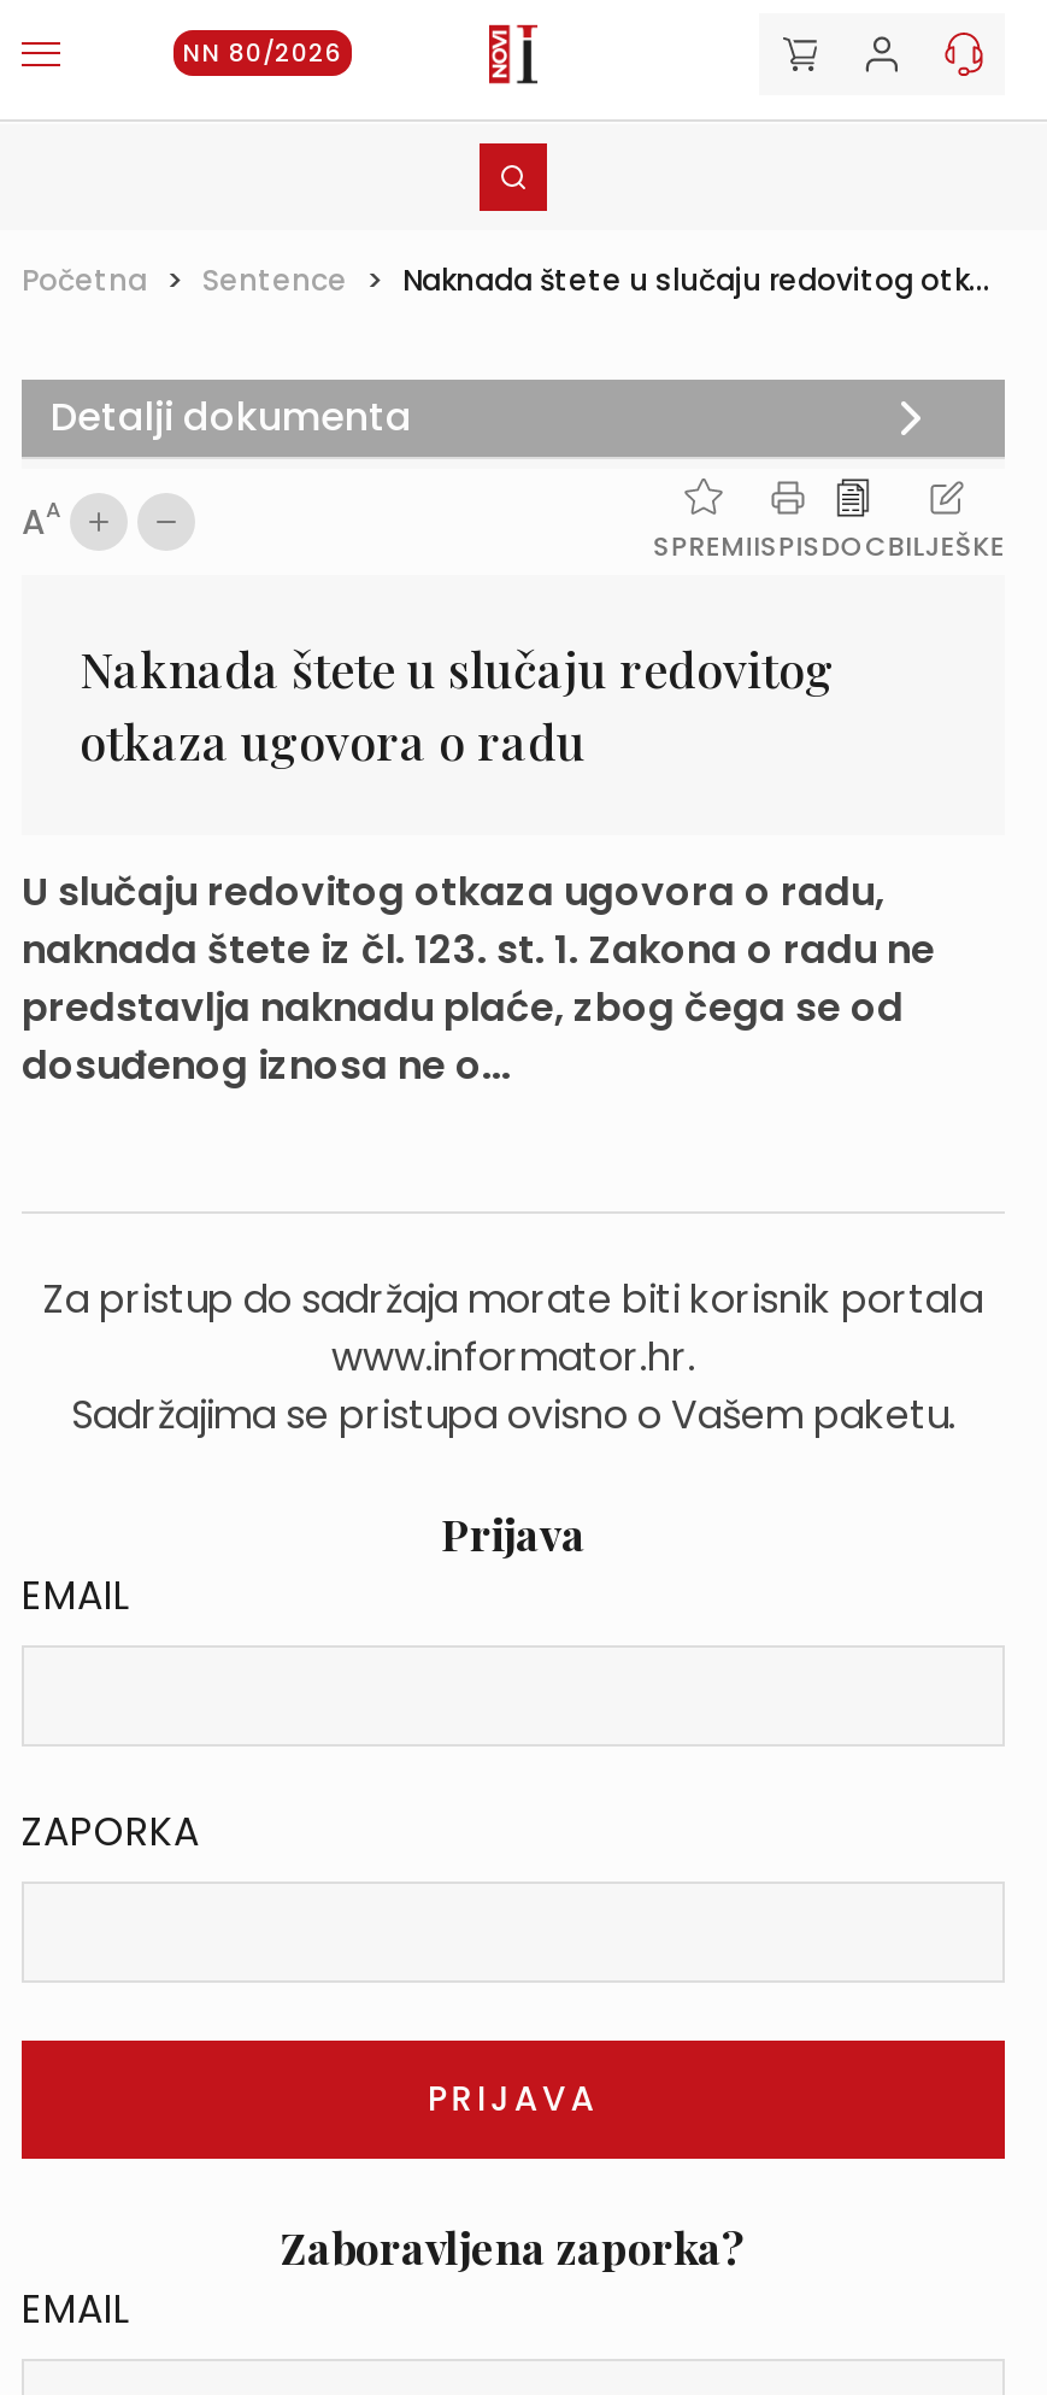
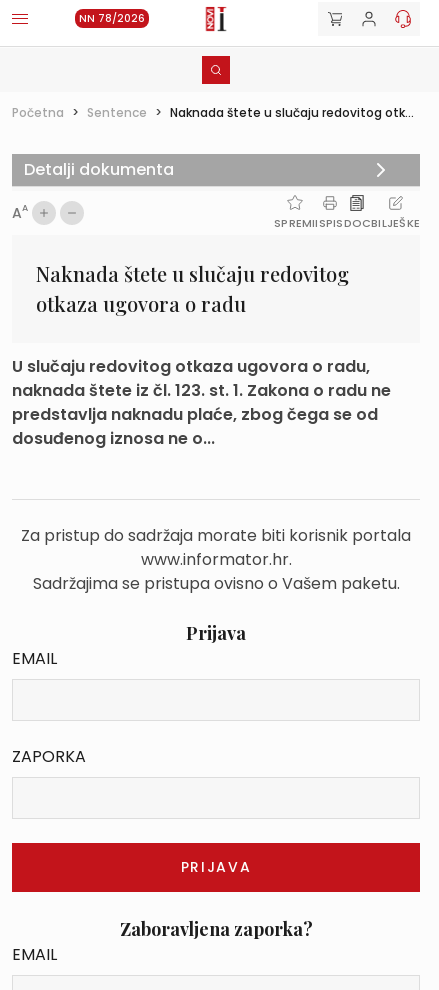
- NN 80/2026
+ NN 78/2026
